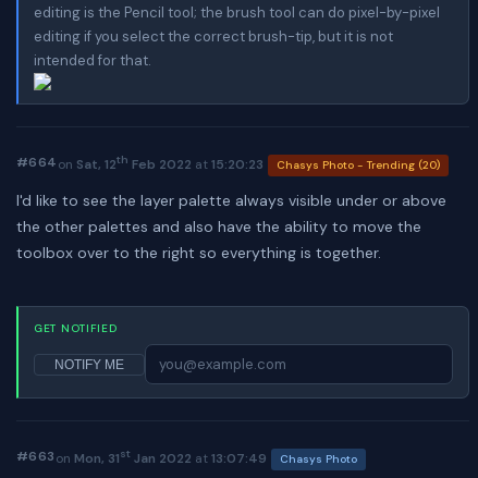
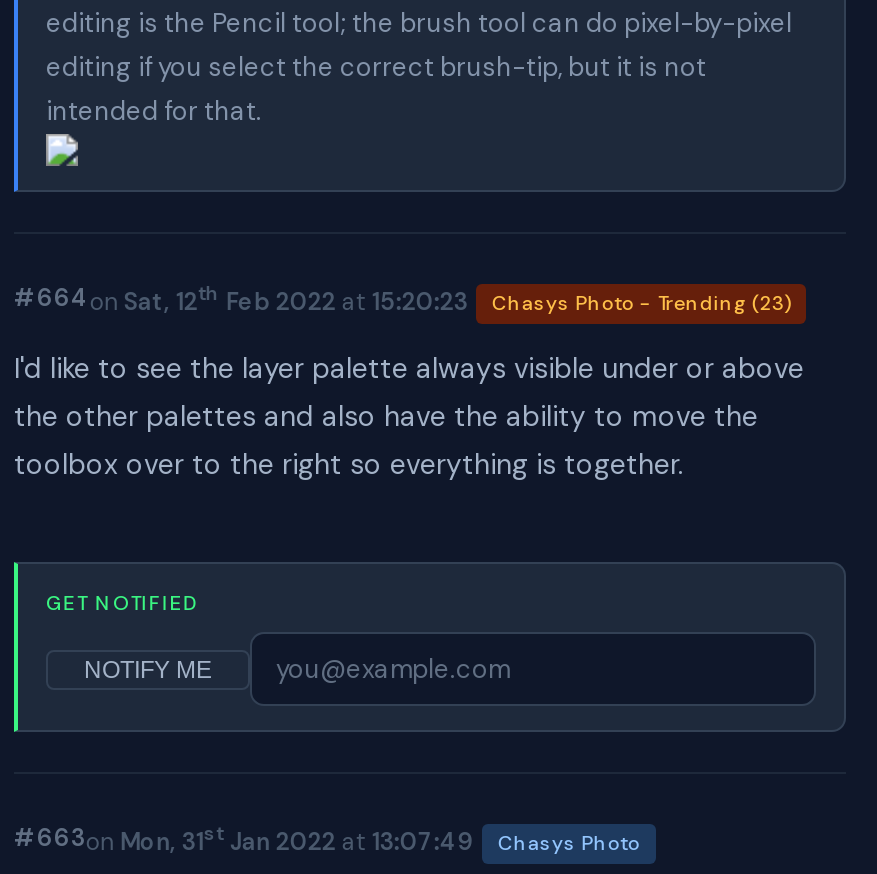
- Chasys Photo - Trending (20)
+ Chasys Photo - Trending (23)
